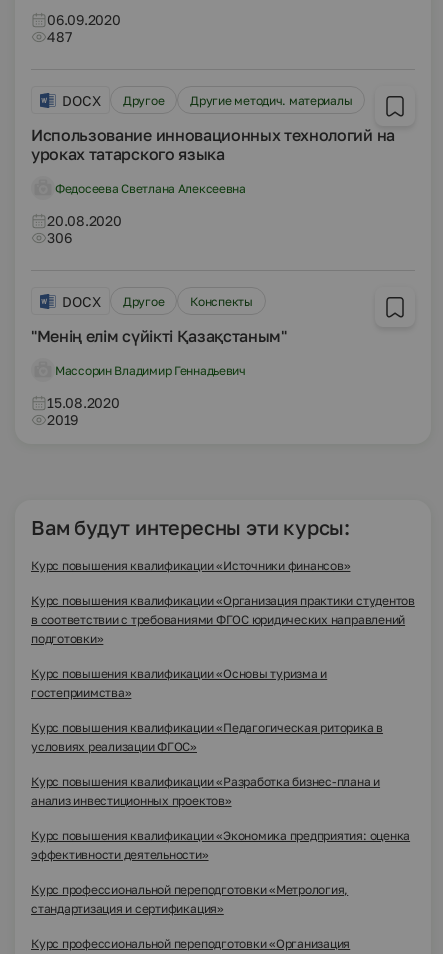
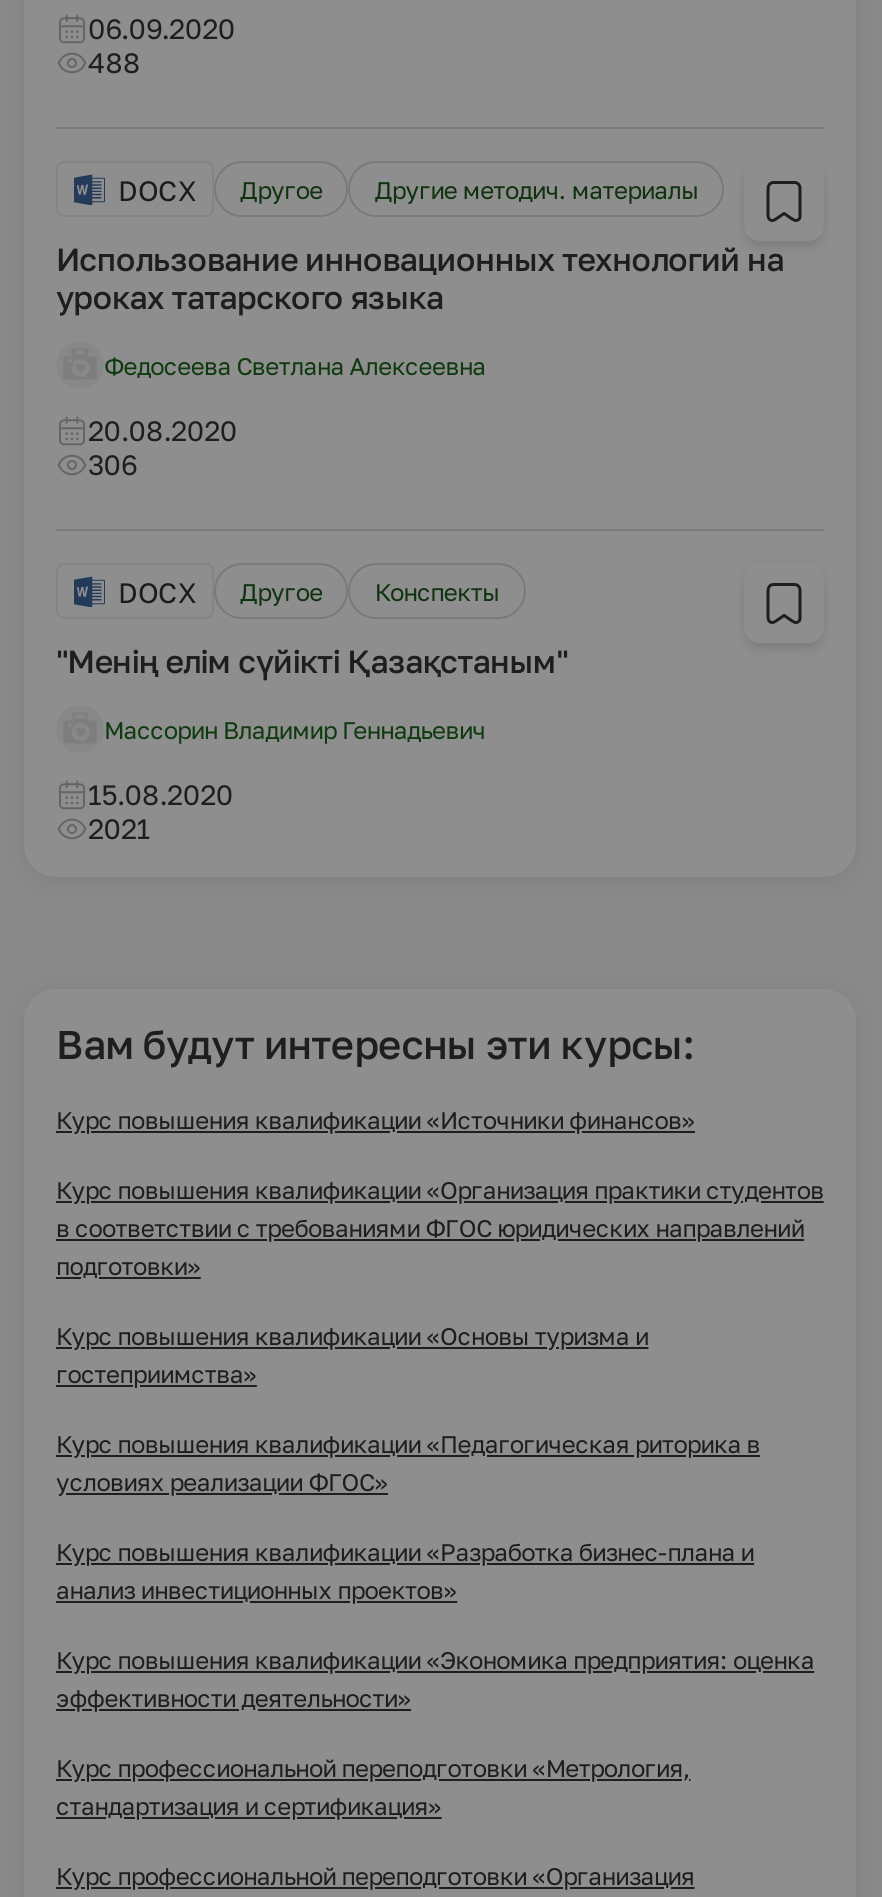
- 487
+ 488

- 2019
+ 2021
